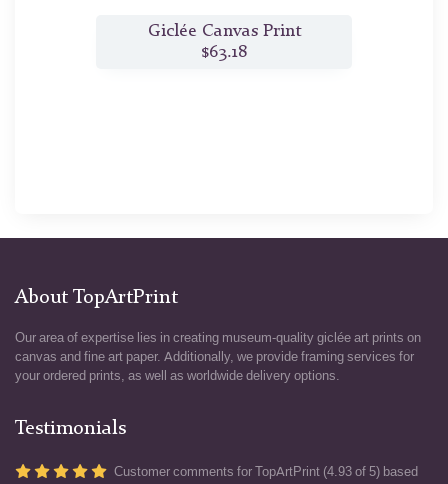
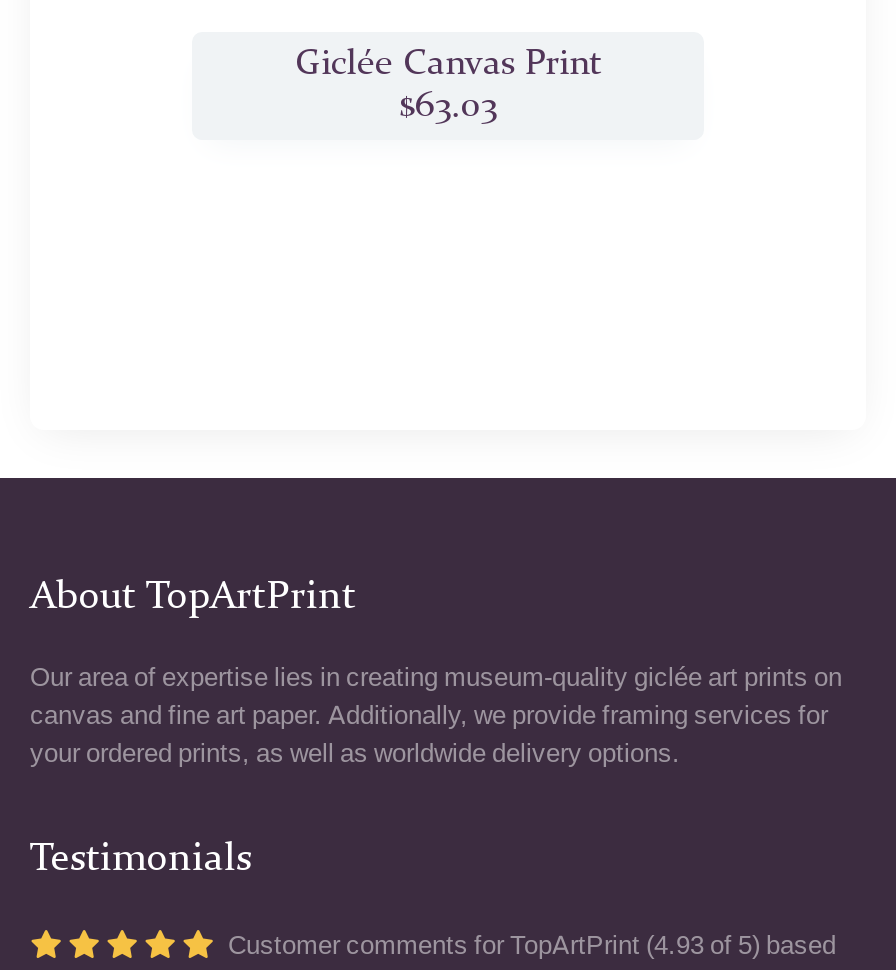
- $63.18
+ $63.03
